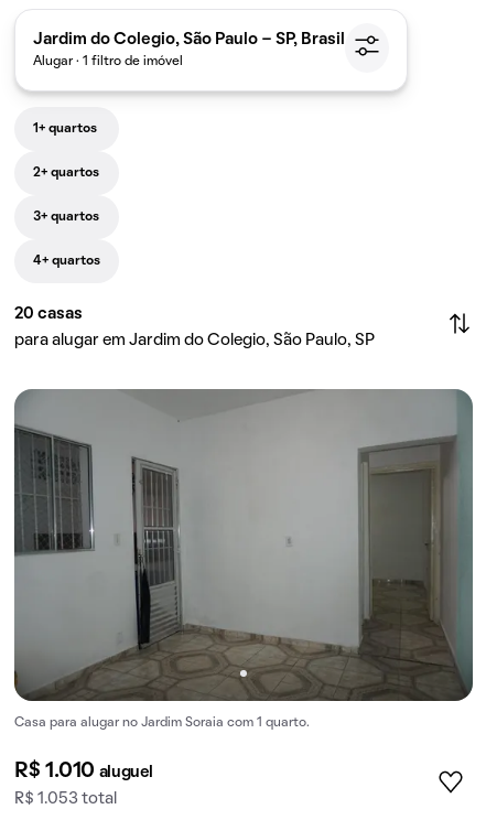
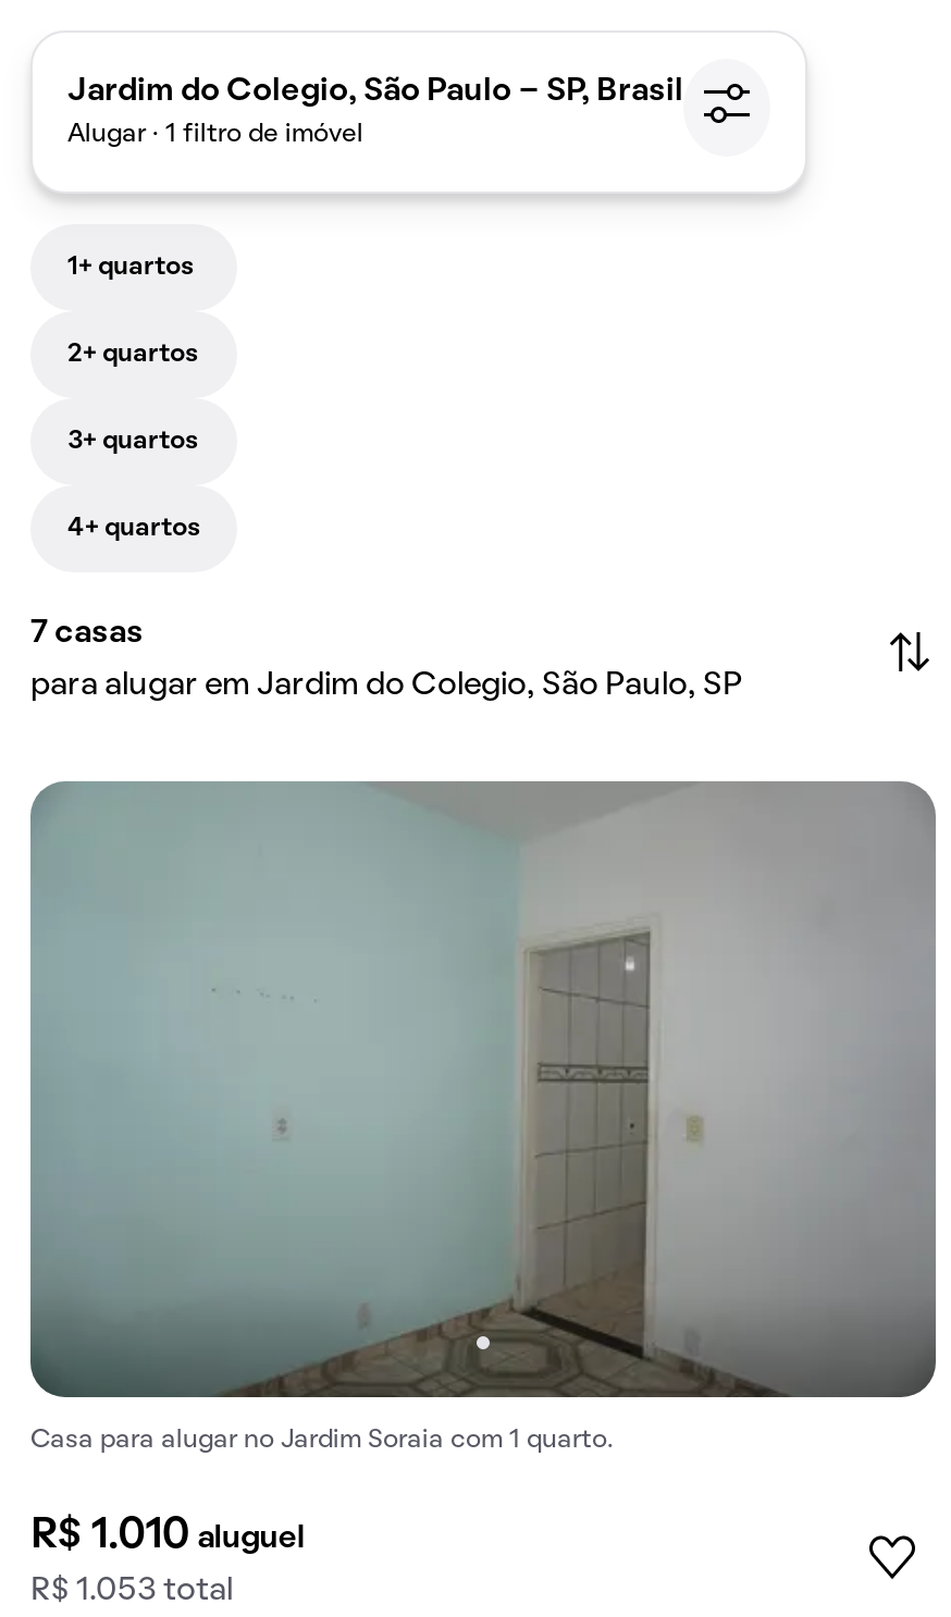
- 20 casas
+ 7 casas

- [image]
+ [image]
